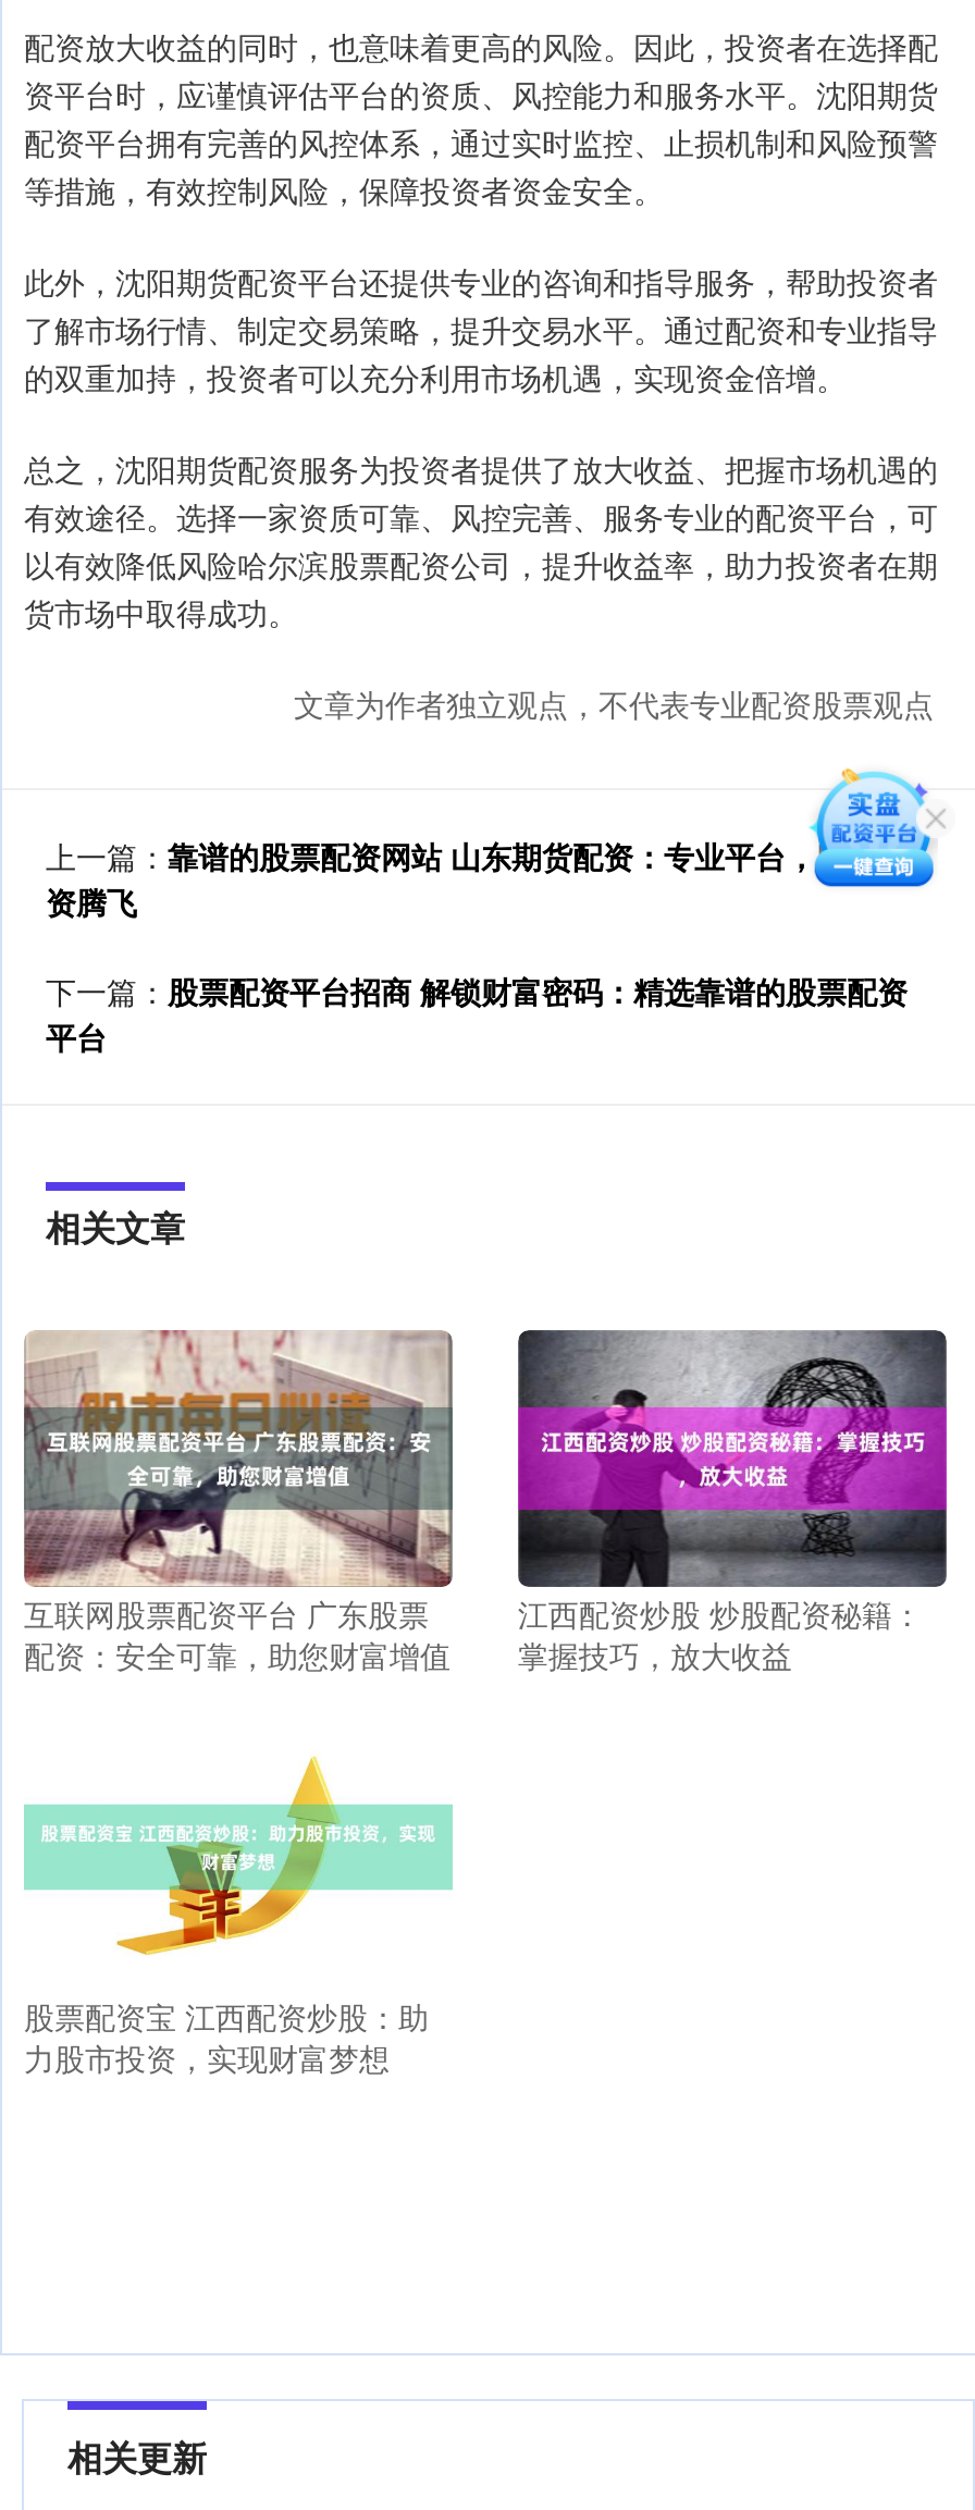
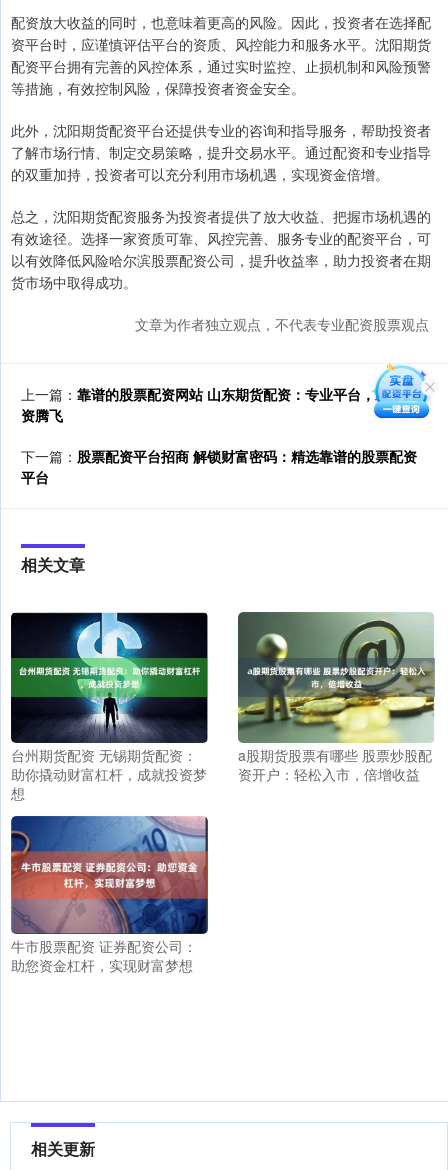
- [image]
+ [image]

- [image]
- 互联网股票配资平台 广东股票
- 配资：安全可靠，助您财富增值
+ [image]
+ 台州期货配资 无锡期货配资：
+ 助你撬动财富杠杆，成就投资梦
+ 想

- [image]
- 江西配资炒股 炒股配资秘籍：
- 掌握技巧，放大收益
+ [image]
+ a股期货股票有哪些 股票炒股配
+ 资开户：轻松入市，倍增收益

- [image]
- 股票配资宝 江西配资炒股：助
- 力股市投资，实现财富梦想
+ [image]
+ 牛市股票配资 证券配资公司：
+ 助您资金杠杆，实现财富梦想
